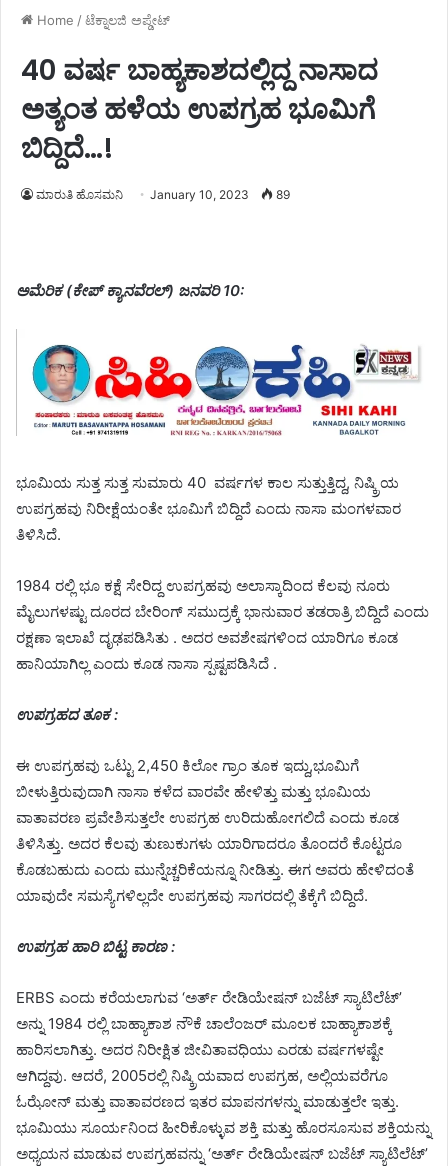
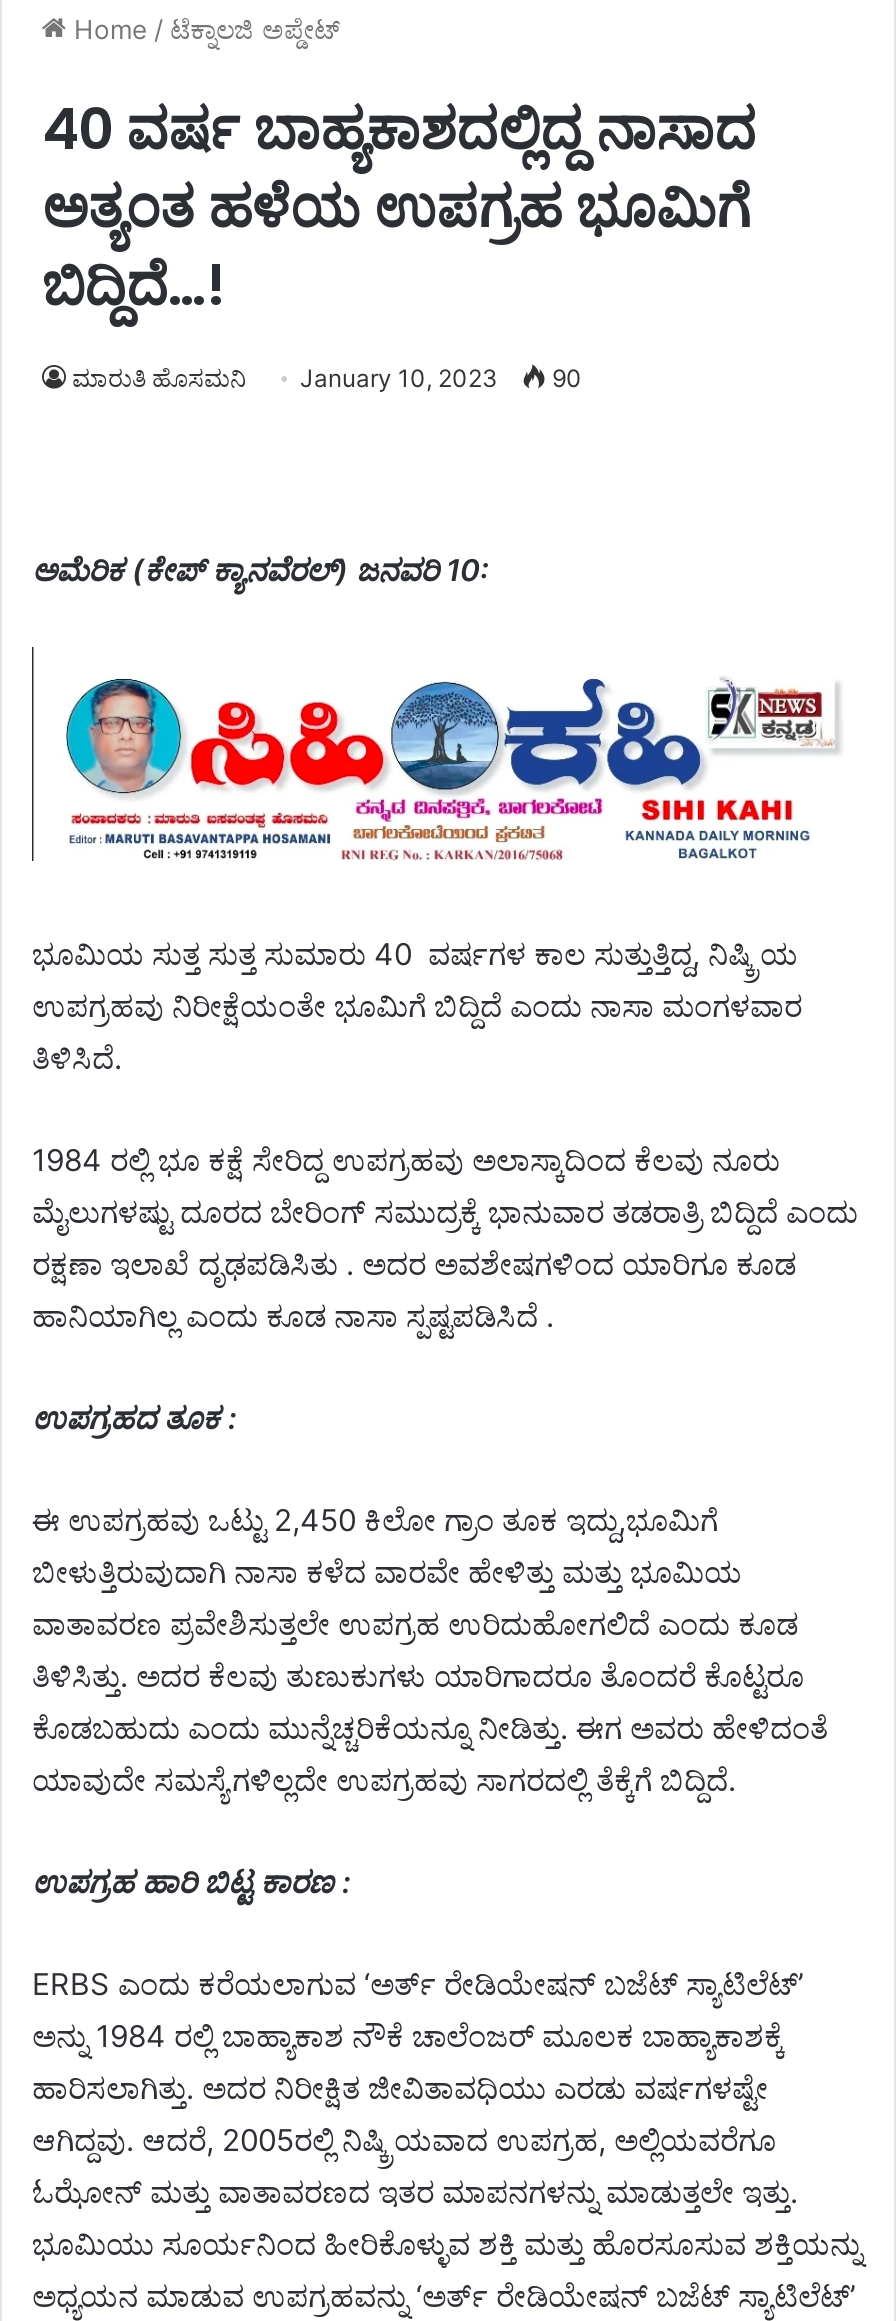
- 89
+ 90
